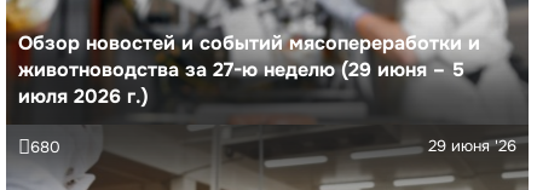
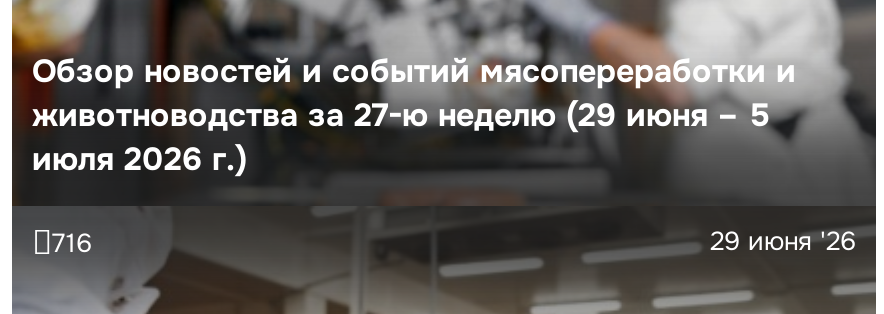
- 680
+ 716
